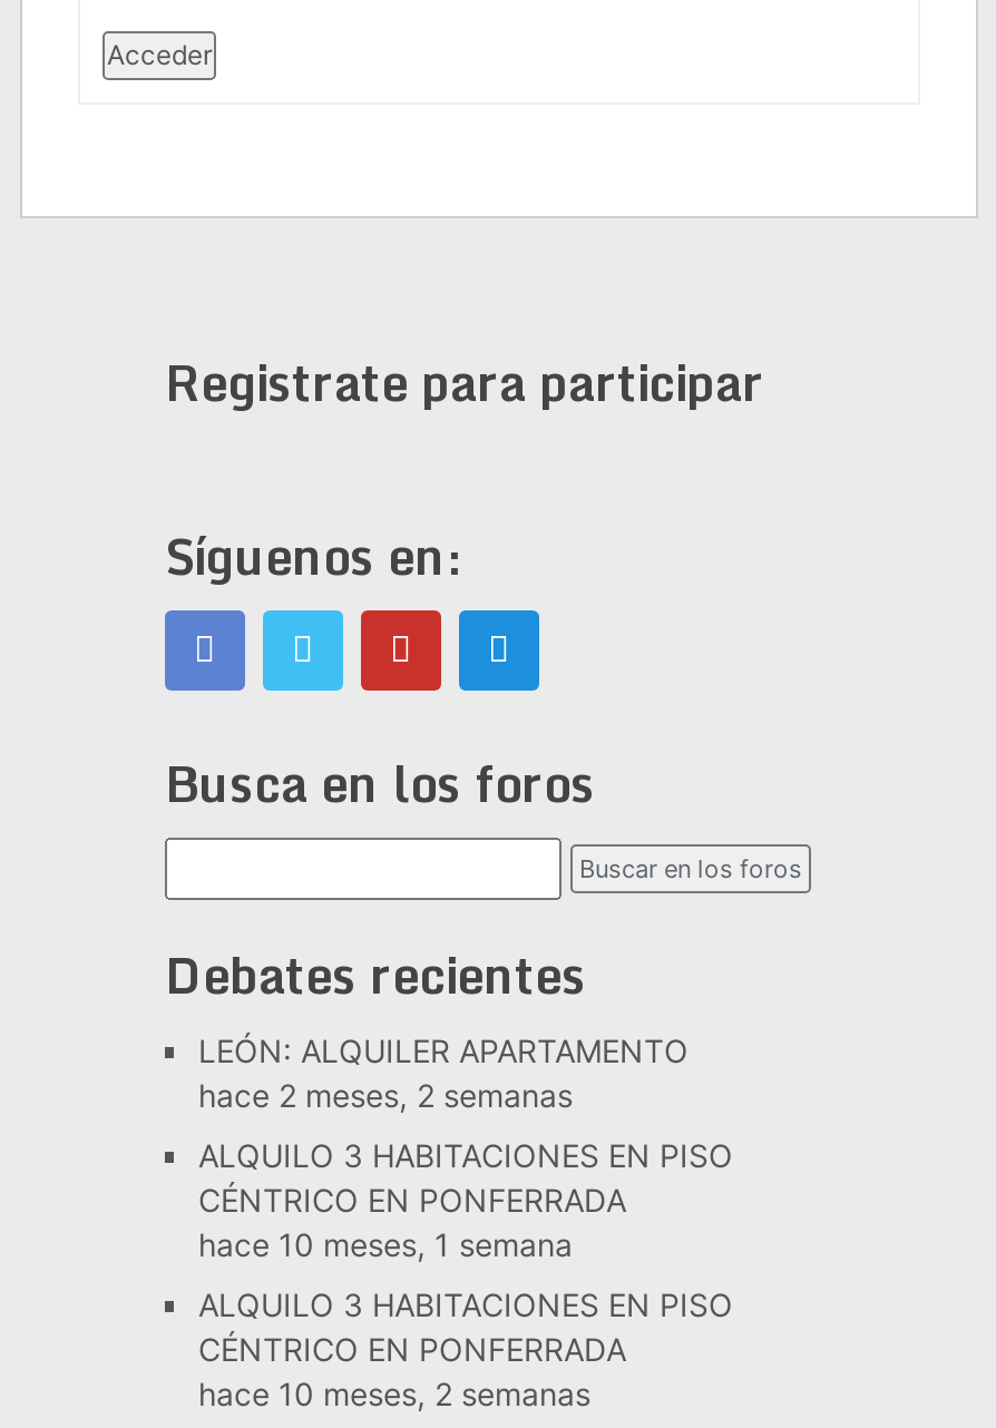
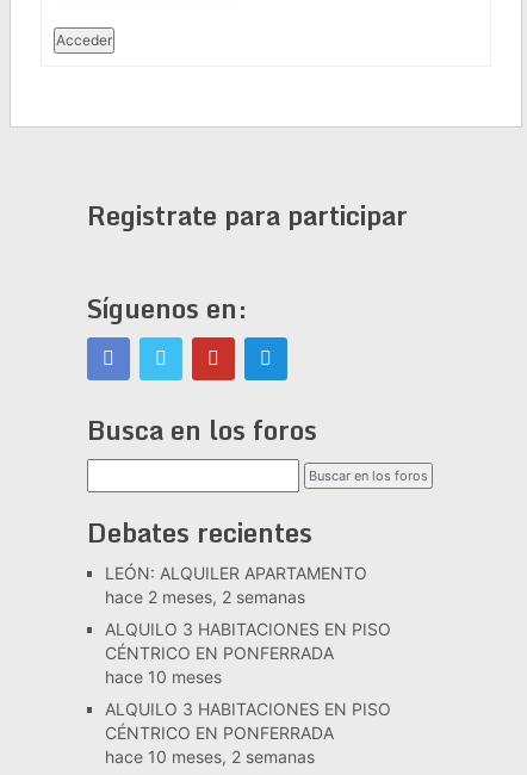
- hace 10 meses, 1 semana
+ hace 10 meses
